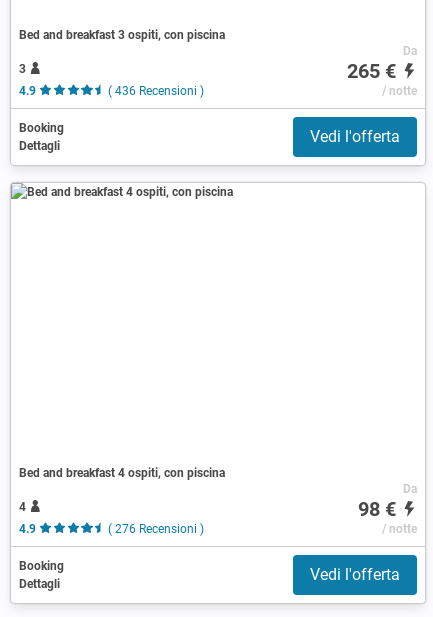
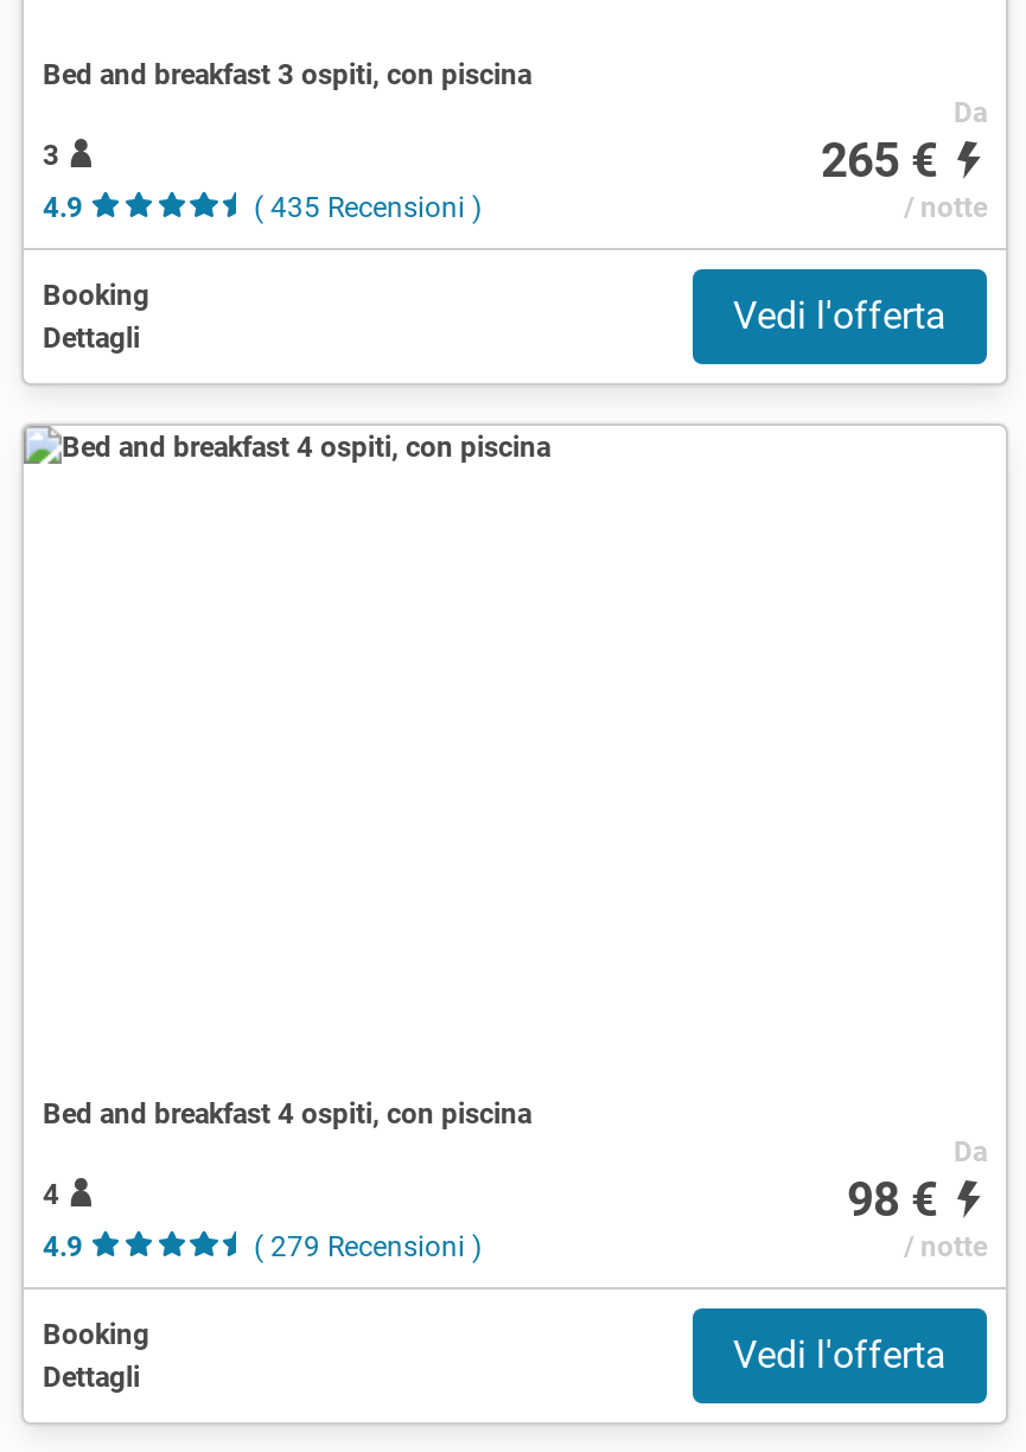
- ( 436 Recensioni )
+ ( 435 Recensioni )

- ( 276 Recensioni )
+ ( 279 Recensioni )
